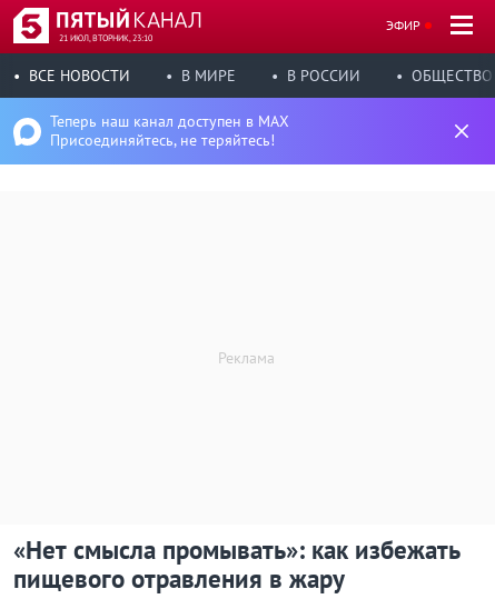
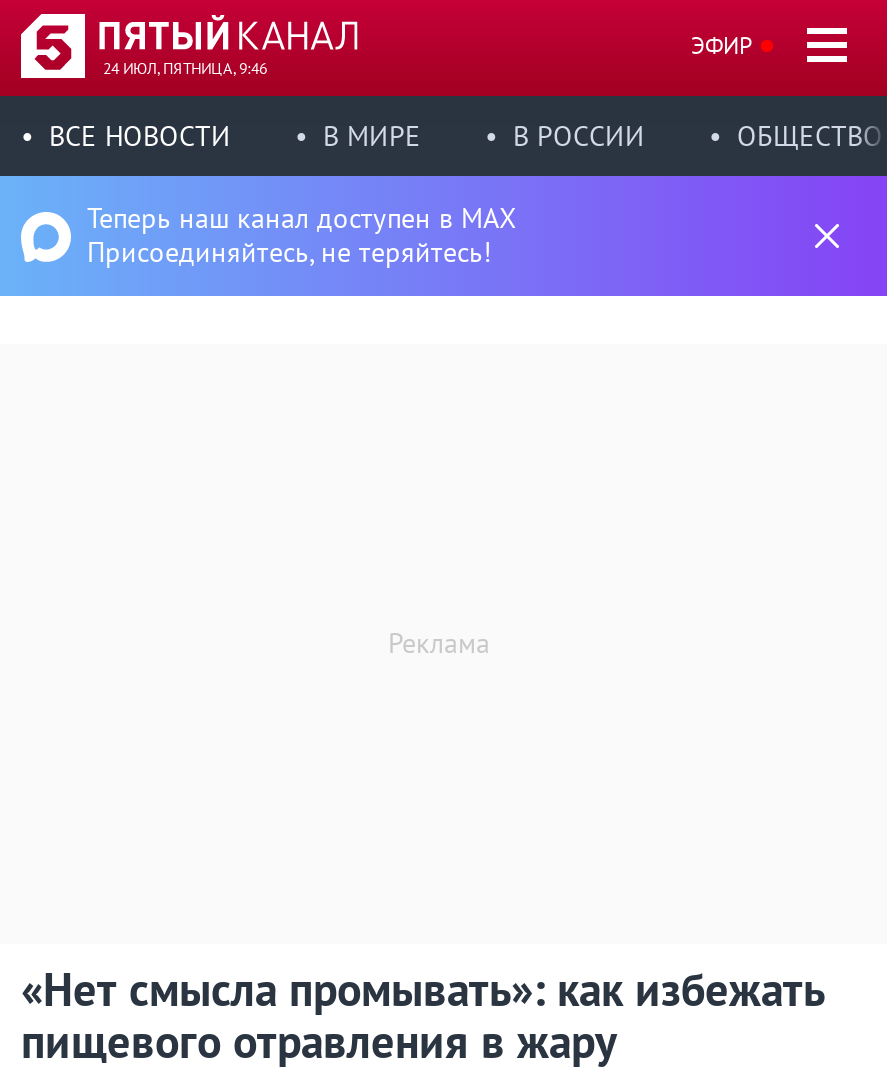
- 21 ИЮЛ, ВТОРНИК, 23:10
+ 24 ИЮЛ, ПЯТНИЦА, 9:46
